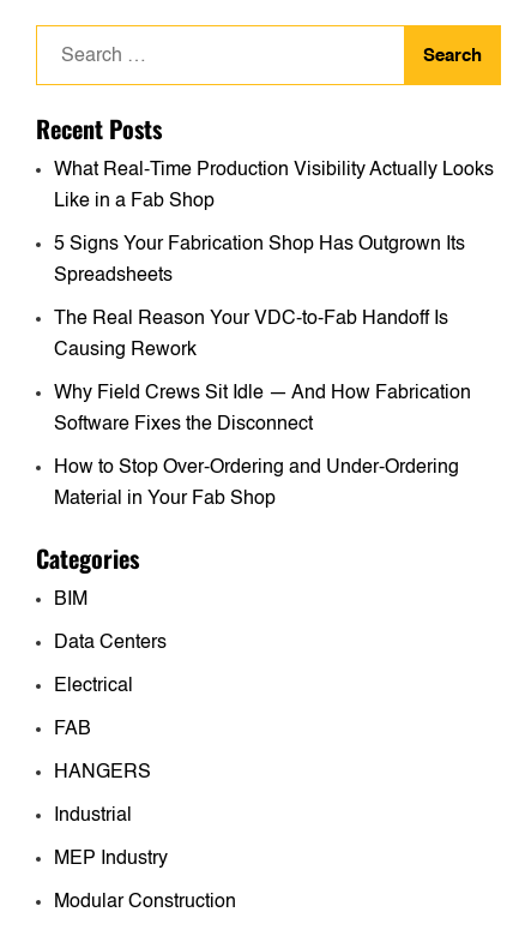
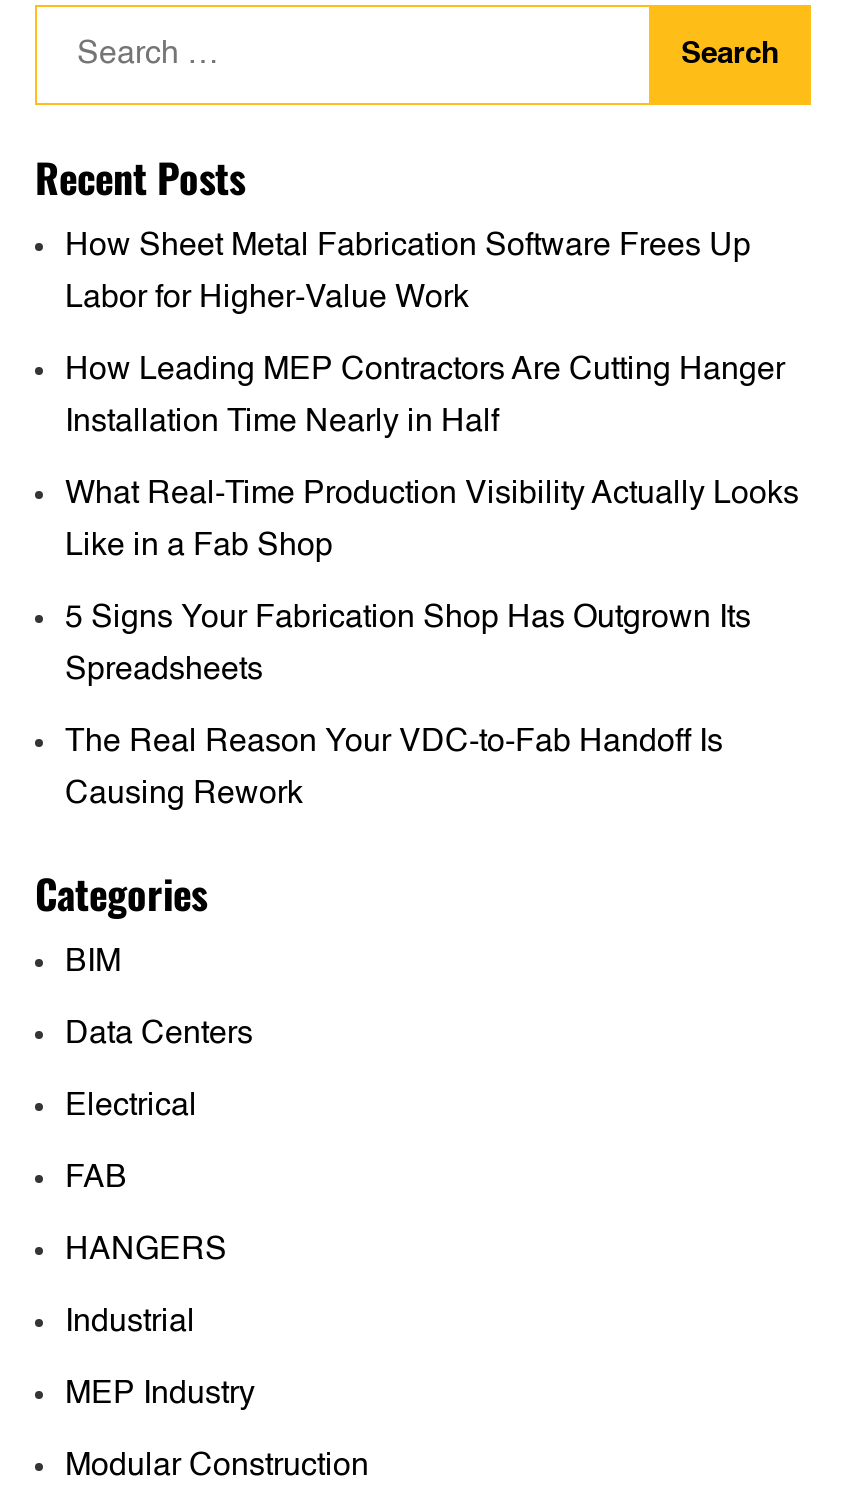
+ How Sheet Metal Fabrication Software Frees Up
+ Labor for Higher-Value Work
+ How Leading MEP Contractors Are Cutting Hanger
+ Installation Time Nearly in Half

moved down: What Real-Time Production Visibility Actually Looks | Like in a Fab Shop | 5 Signs Your Fabrication Shop Has Outgrown Its | Spreadsheets | The Real Reason Your VDC-to-Fab Handoff Is | Causing Rework

- Why Field Crews Sit Idle — And How Fabrication
- Software Fixes the Disconnect
- How to Stop Over-Ordering and Under-Ordering
- Material in Your Fab Shop
